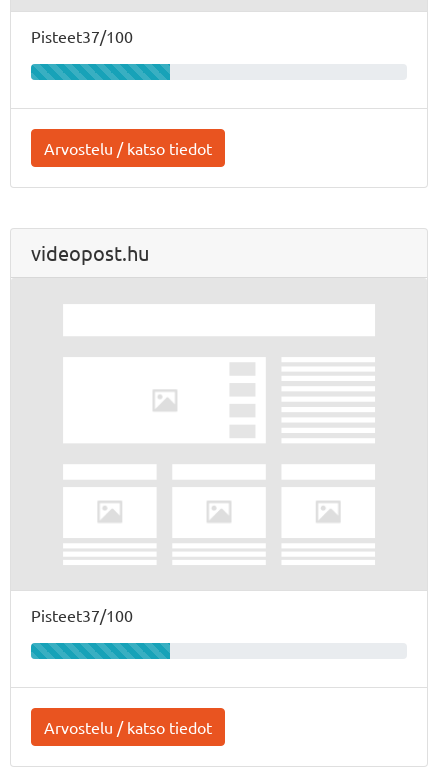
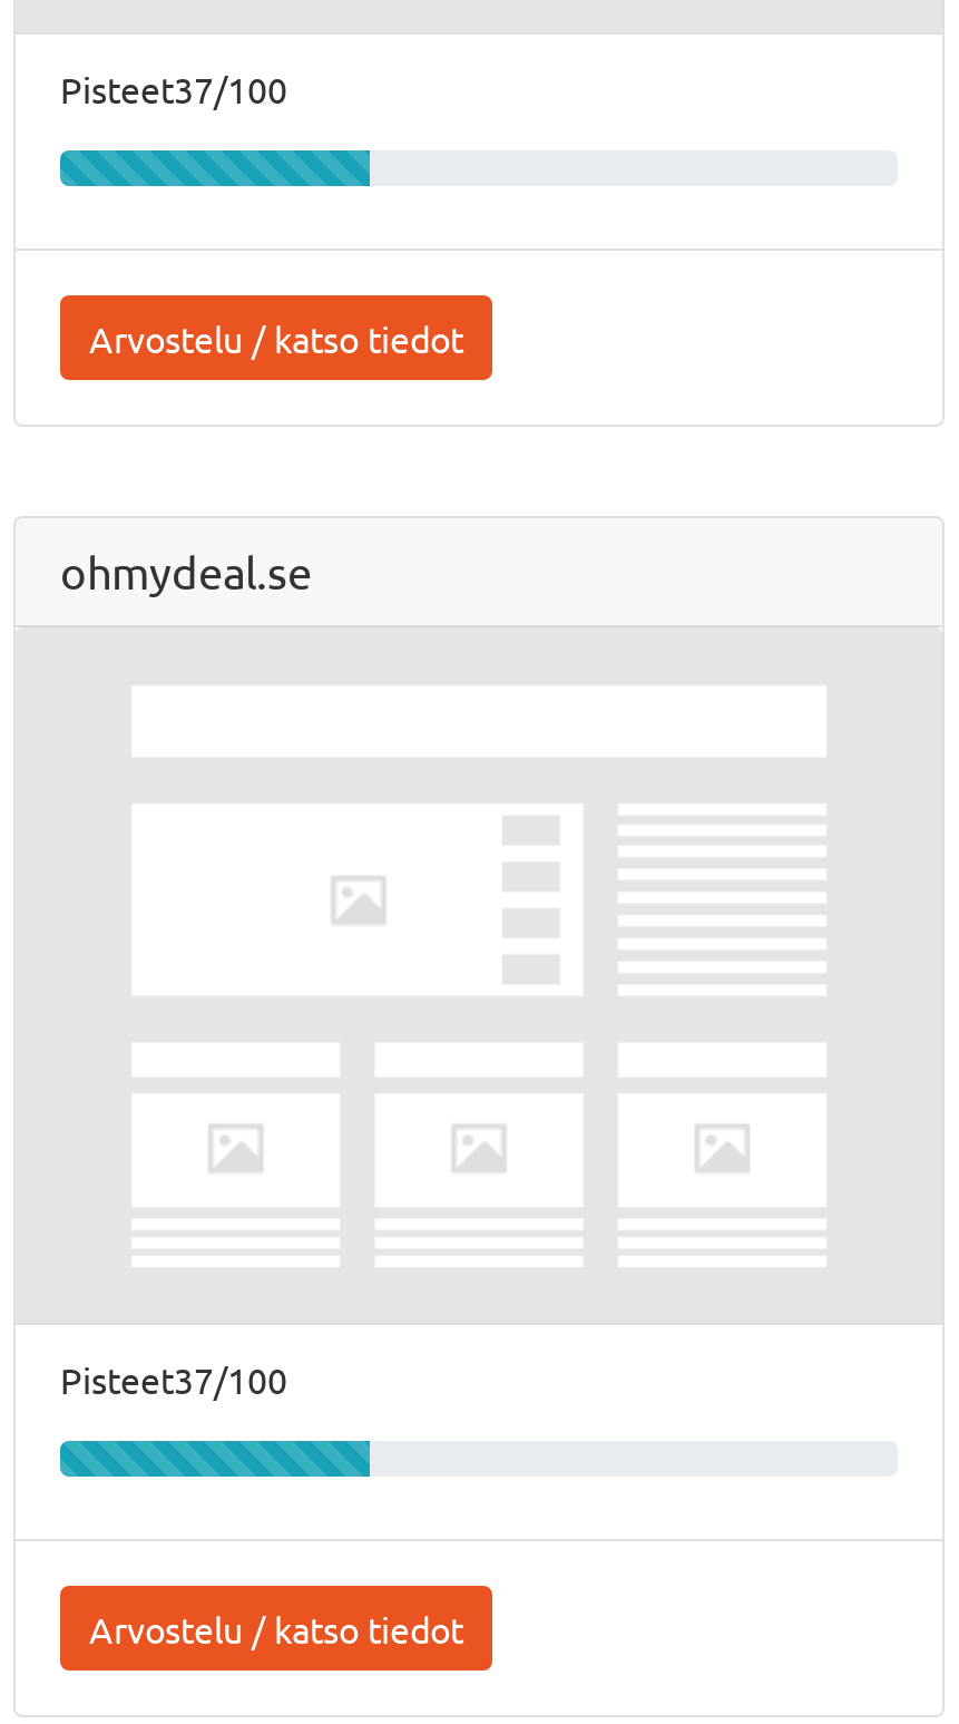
- videopost.hu
+ ohmydeal.se
